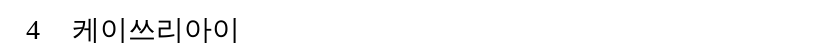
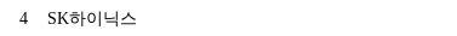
- 케이쓰리아이
+ SK하이닉스
